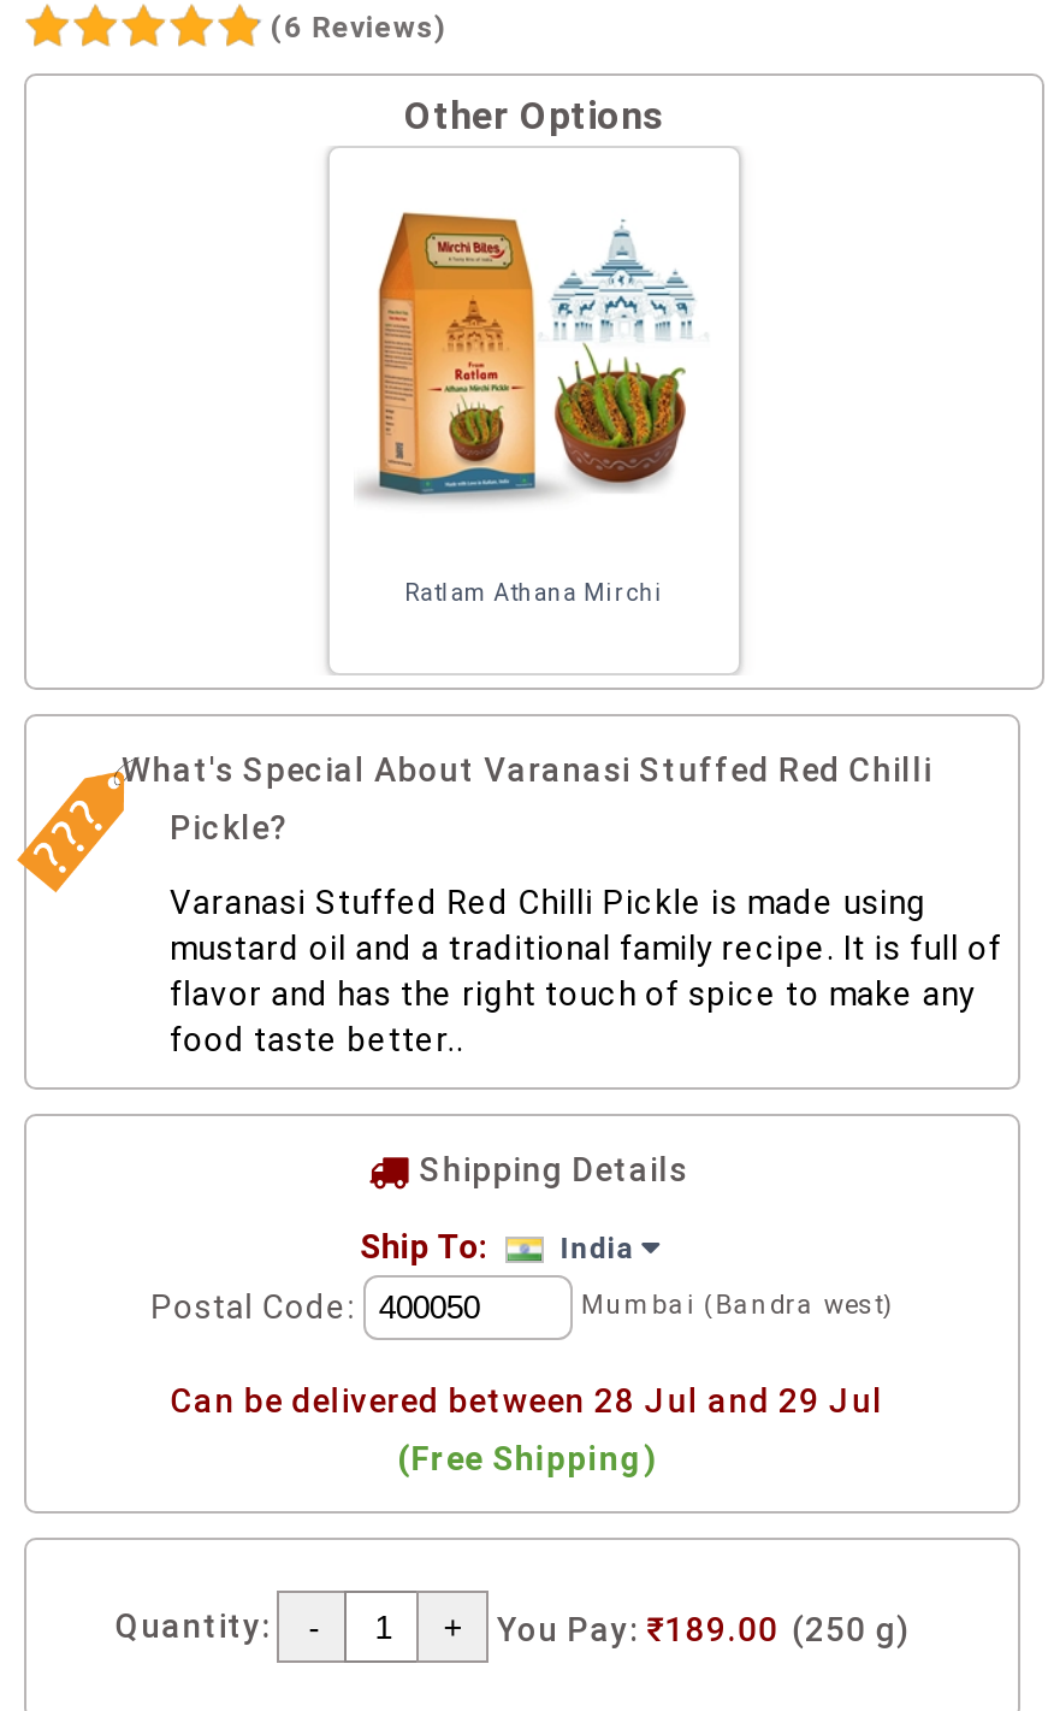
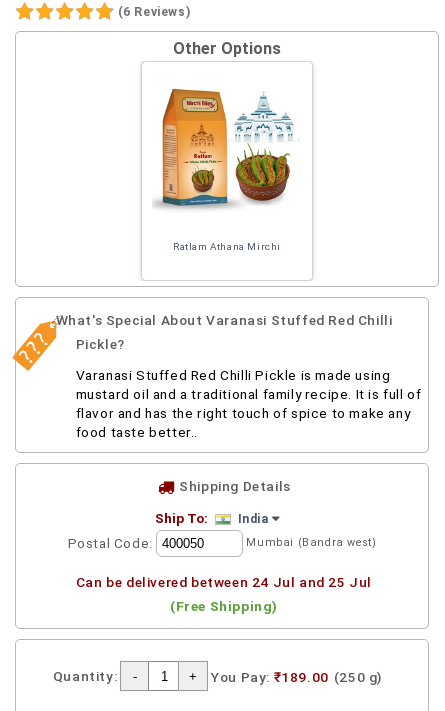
- Can be delivered between 28 Jul and 29 Jul
+ Can be delivered between 24 Jul and 25 Jul
